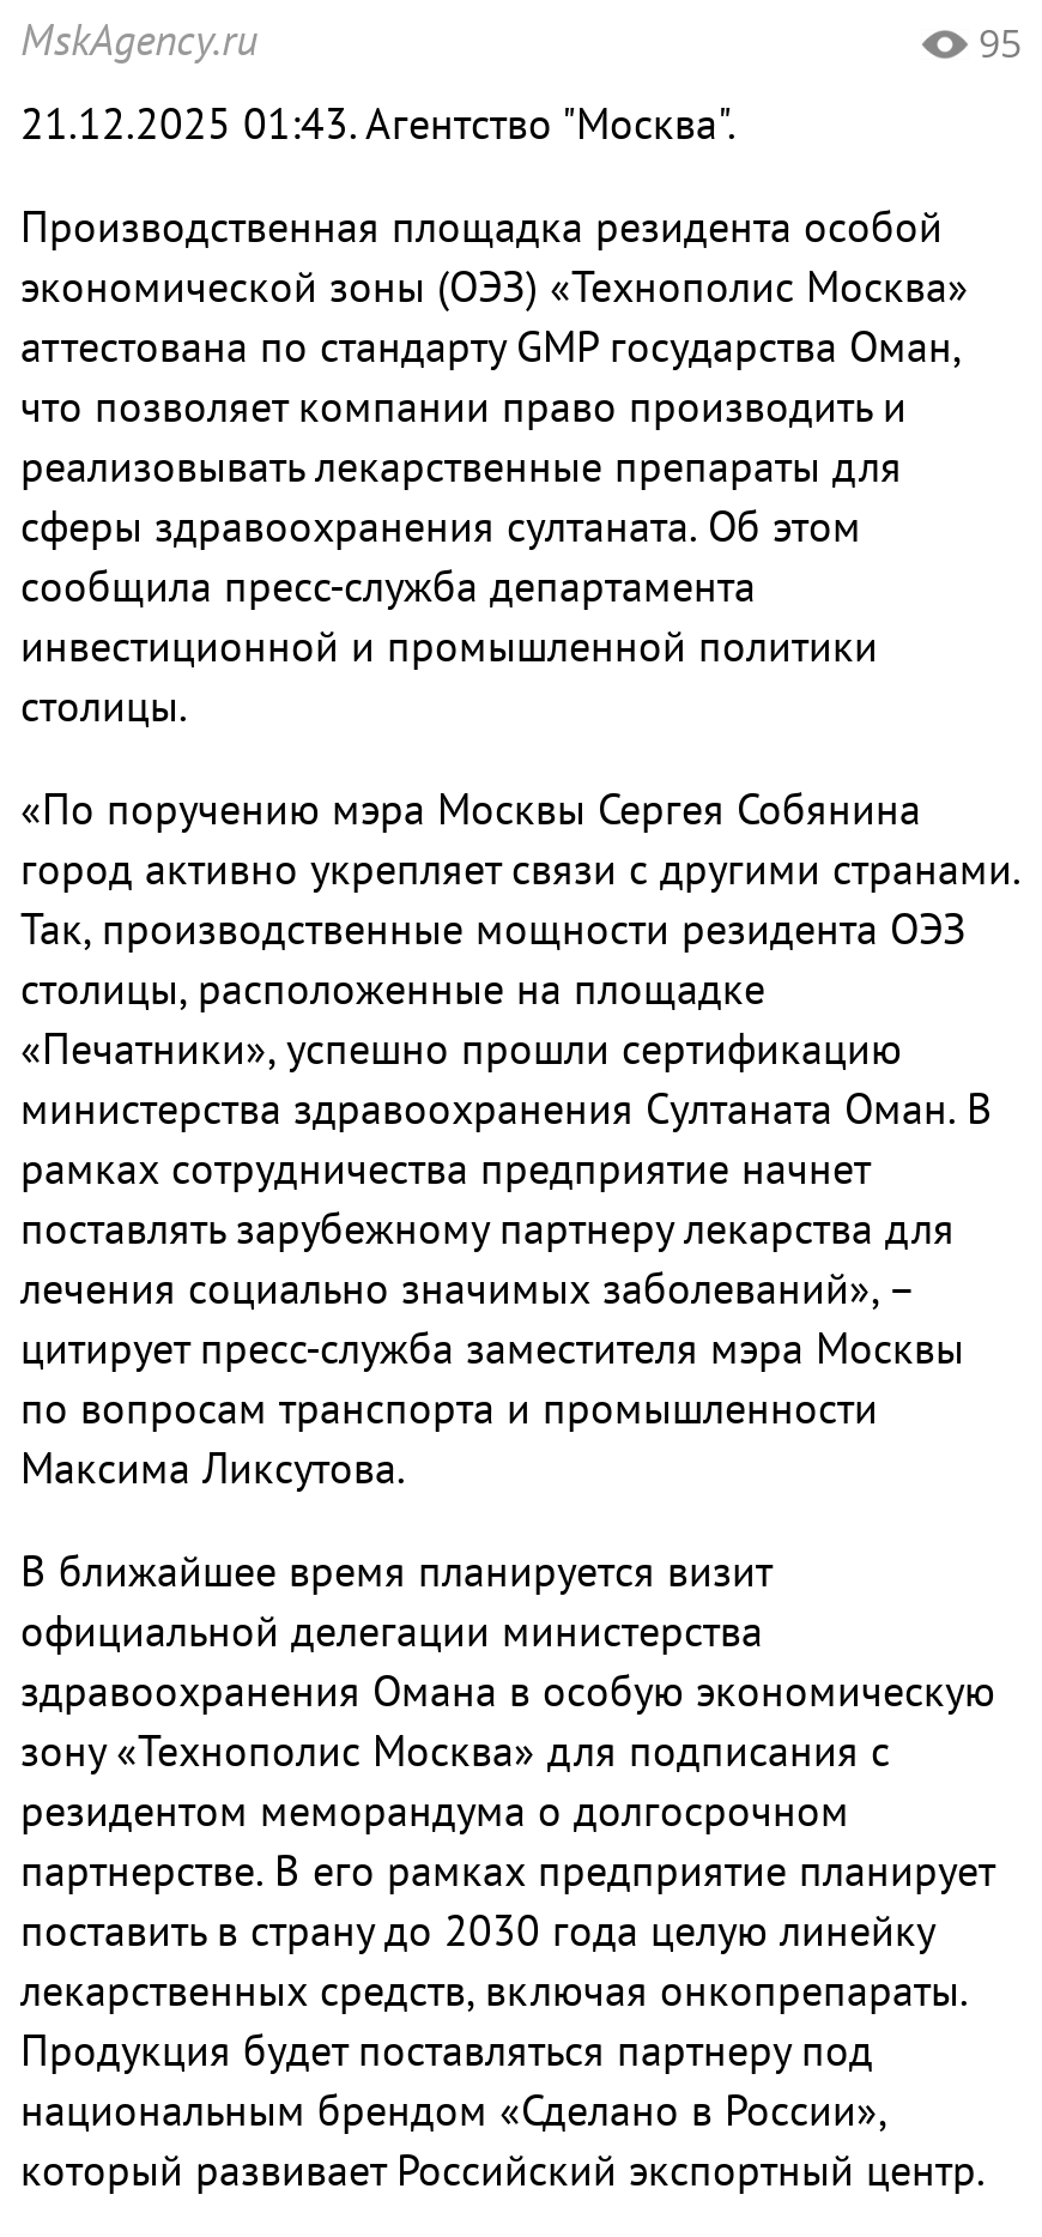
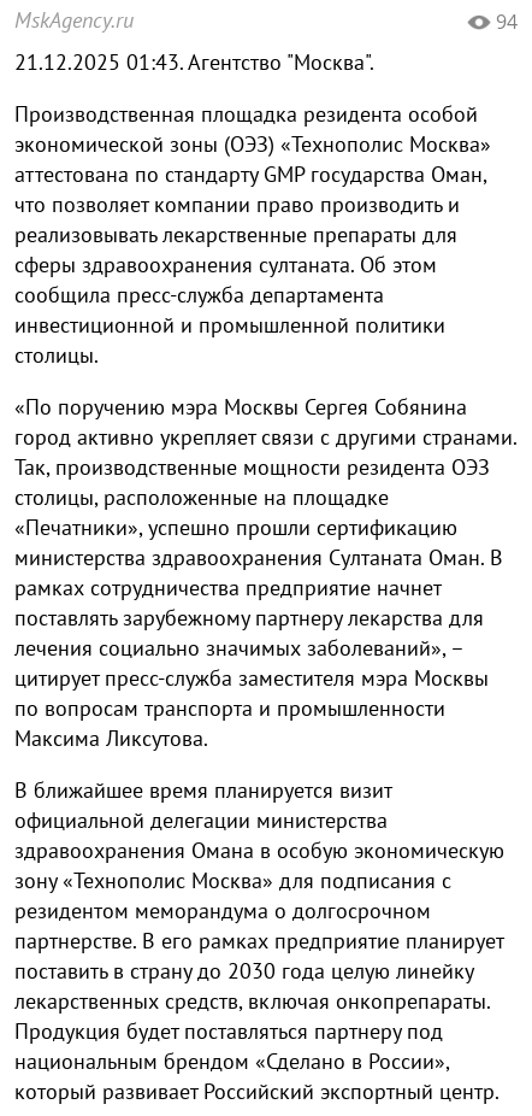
- 95
+ 94
